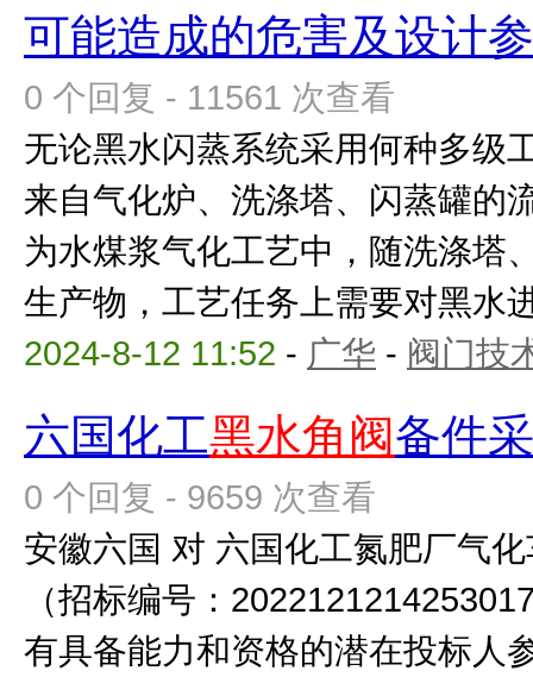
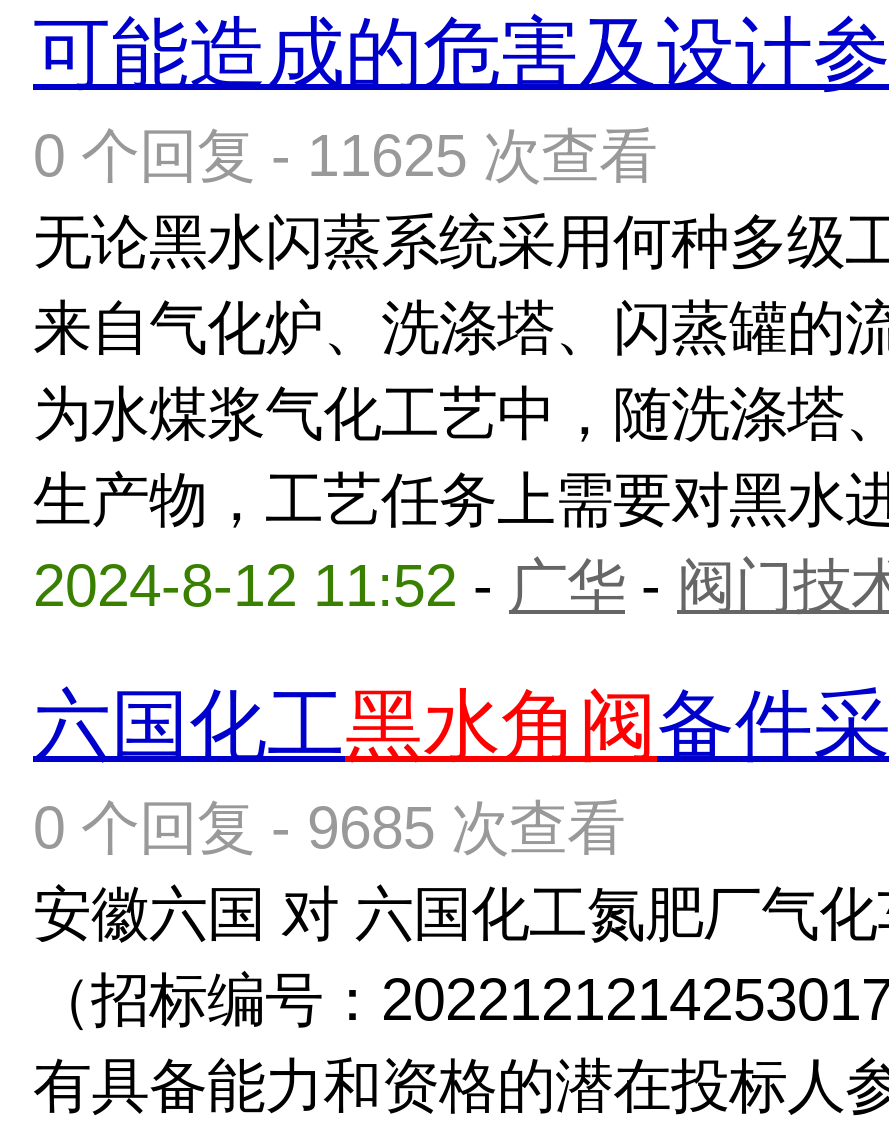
- 0 个回复 - 11561 次查看
+ 0 个回复 - 11625 次查看

- 0 个回复 - 9659 次查看
+ 0 个回复 - 9685 次查看
